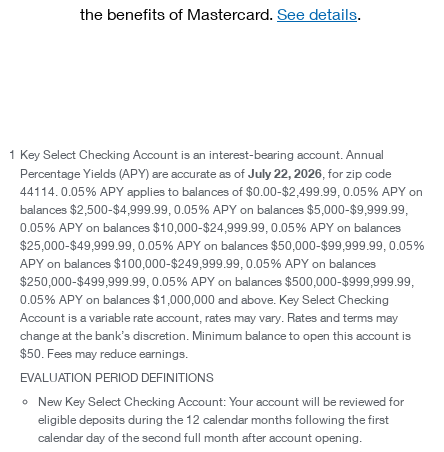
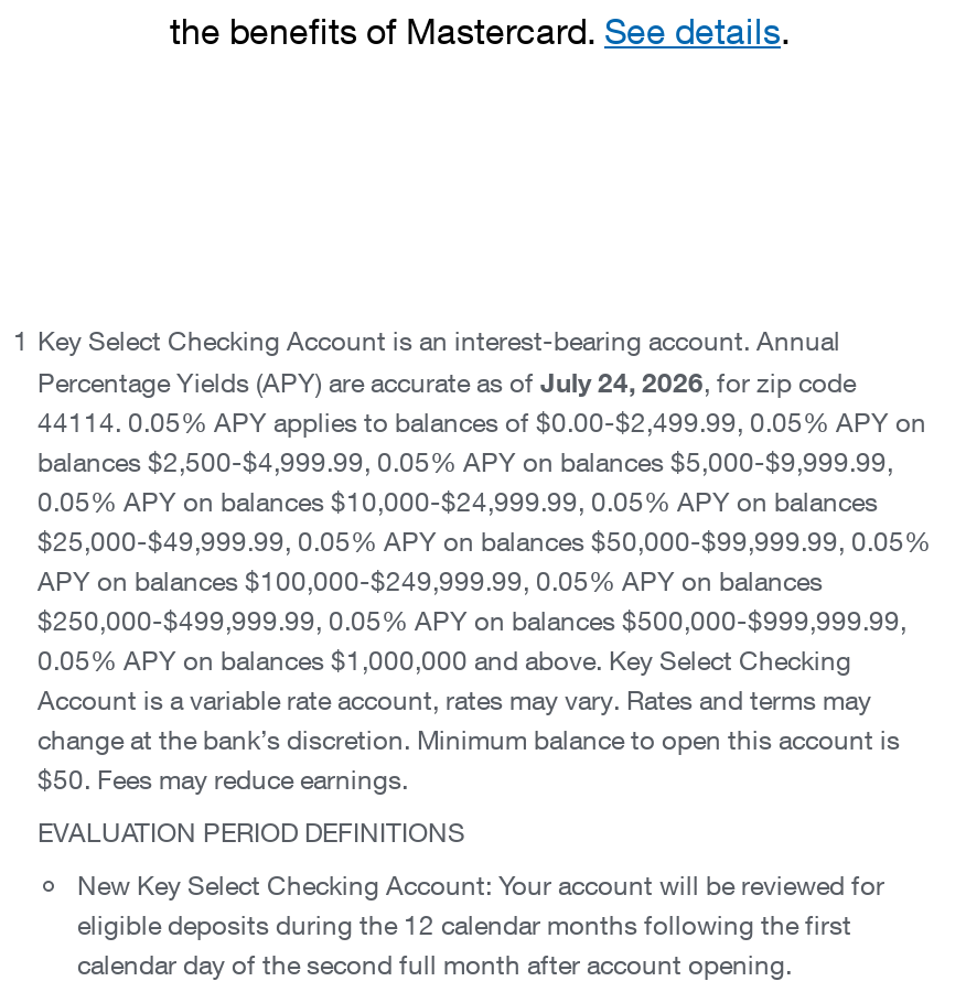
- Percentage Yields (APY) are accurate as of July 22, 2026, for zip code
+ Percentage Yields (APY) are accurate as of July 24, 2026, for zip code
